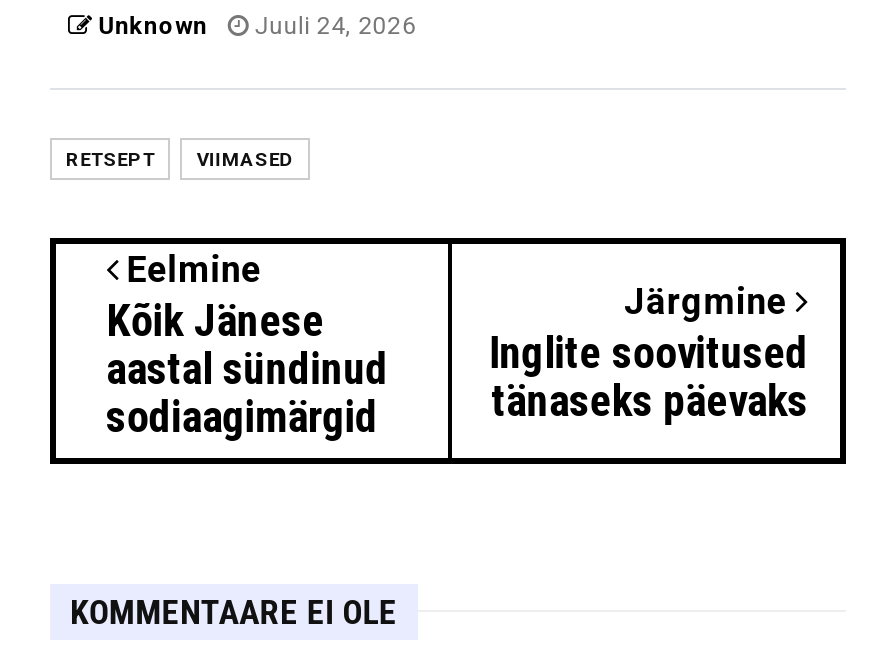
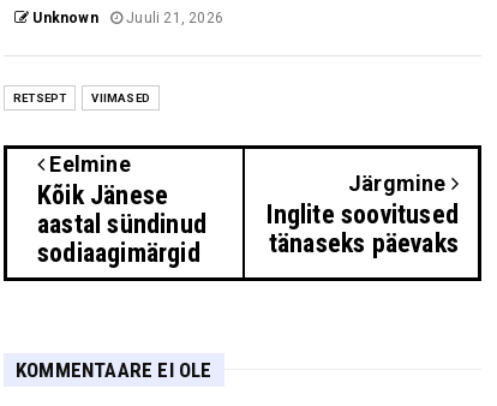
- Unknown Juuli 24, 2026
+ Unknown Juuli 21, 2026
